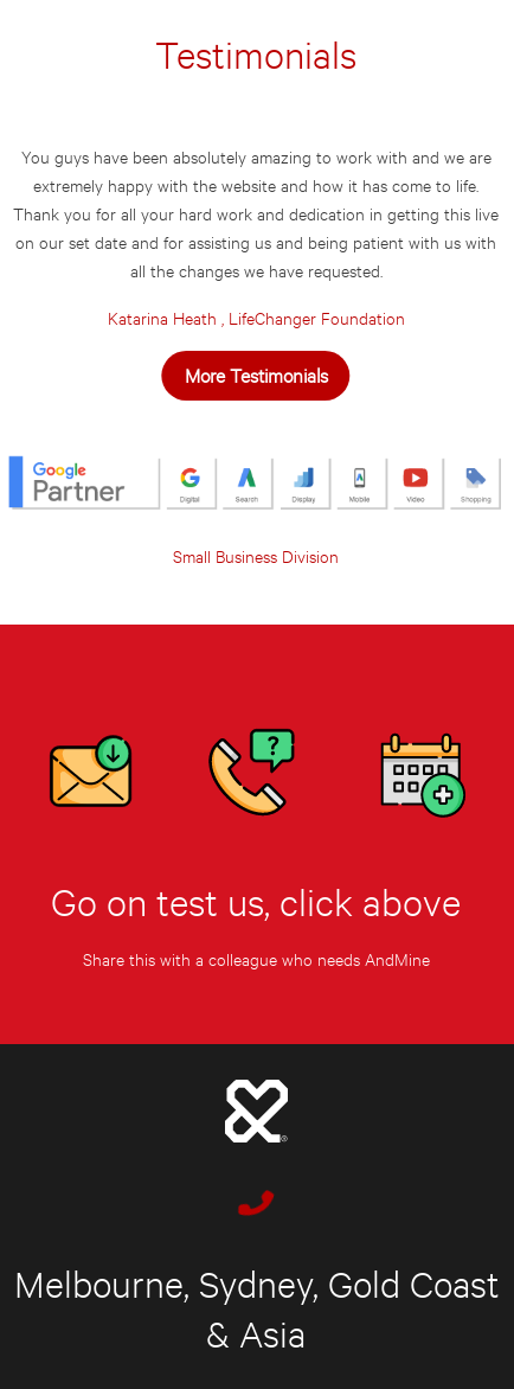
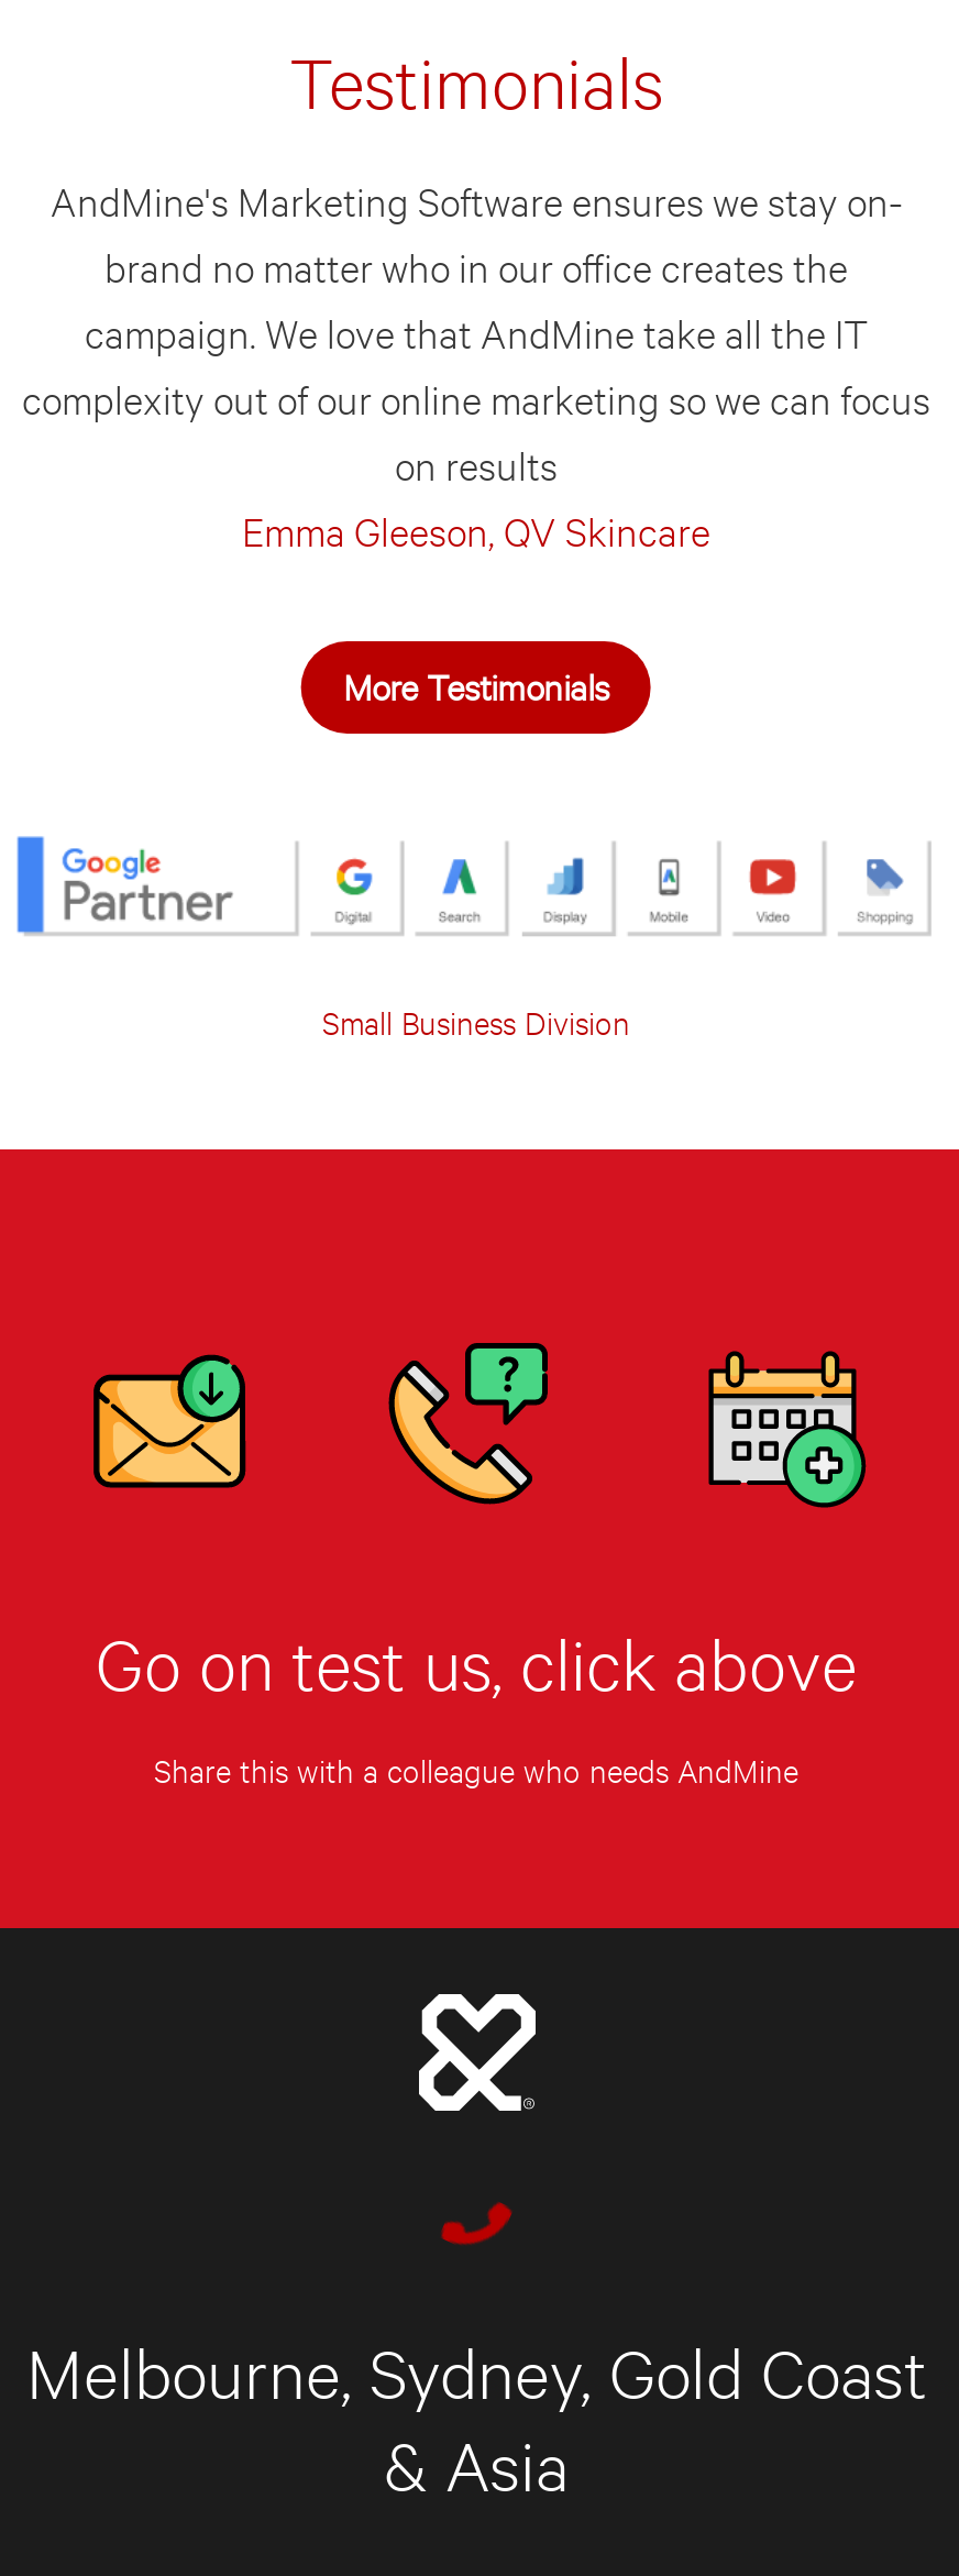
- You guys have been absolutely amazing to work with and we are
- extremely happy with the website and how it has come to life.
- Thank you for all your hard work and dedication in getting this live
- on our set date and for assisting us and being patient with us with
- all the changes we have requested.
- Katarina Heath , LifeChanger Foundation
+ AndMine's Marketing Software ensures we stay on-
+ brand no matter who in our office creates the
+ campaign. We love that AndMine take all the IT
+ complexity out of our online marketing so we can focus
+ on results
+ Emma Gleeson, QV Skincare
